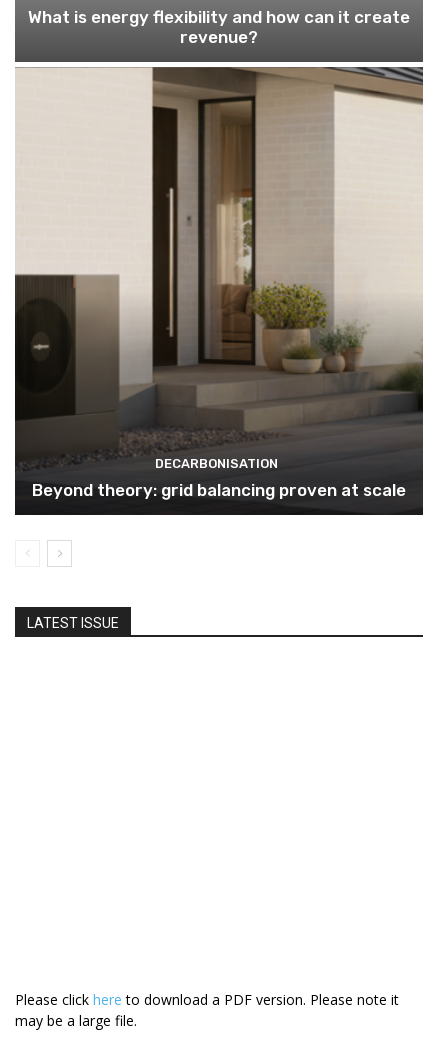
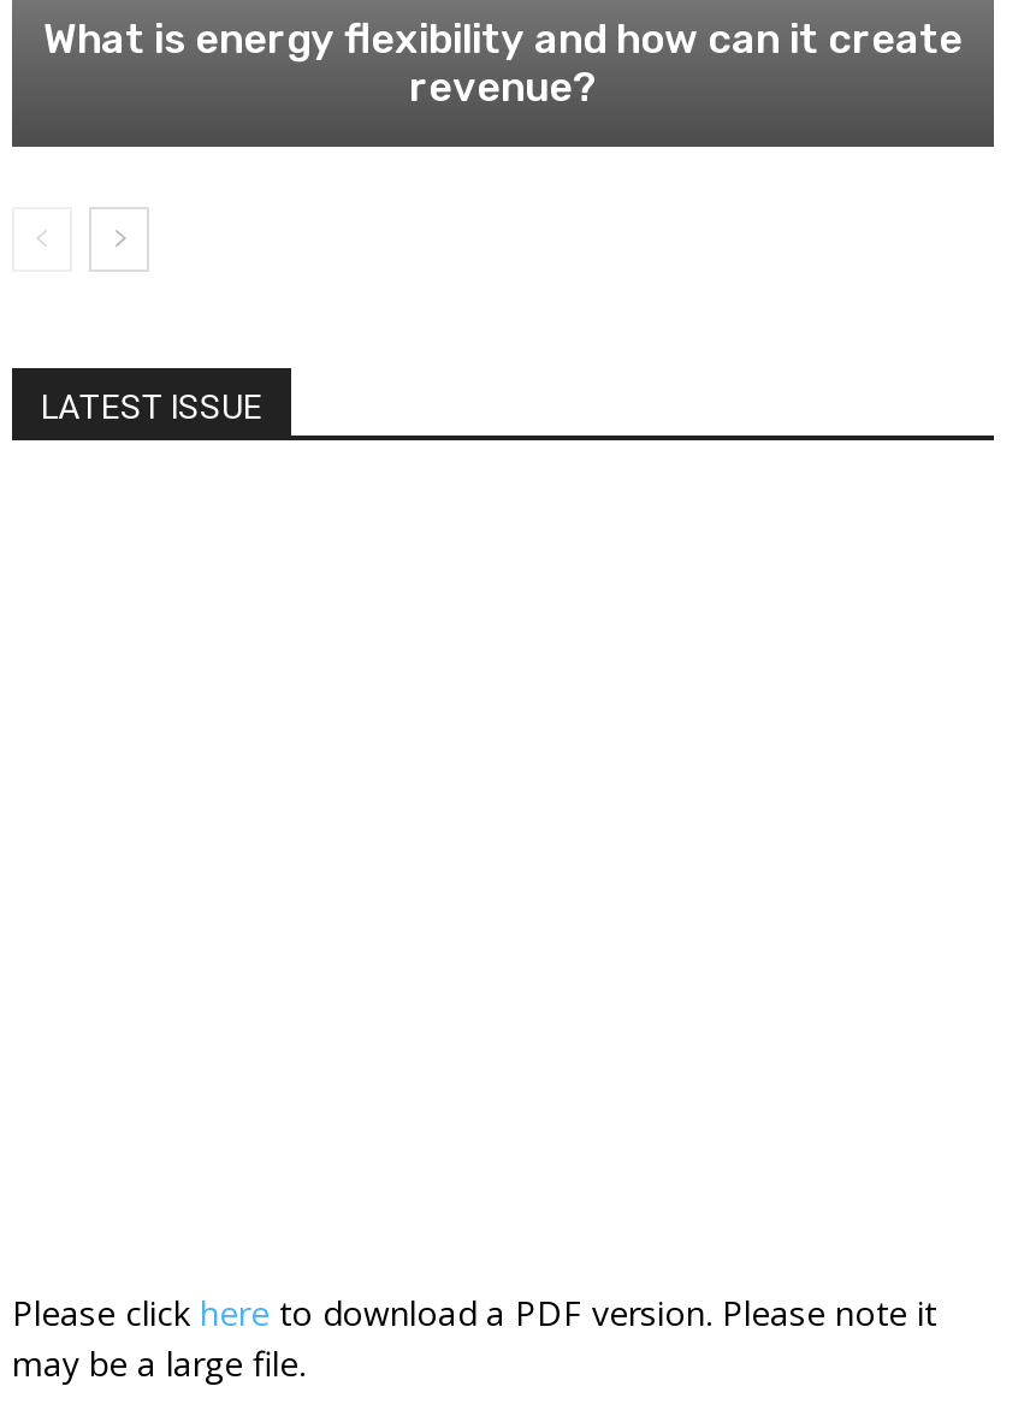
- [image]
- DECARBONISATION
- Beyond theory: grid balancing proven at scale
